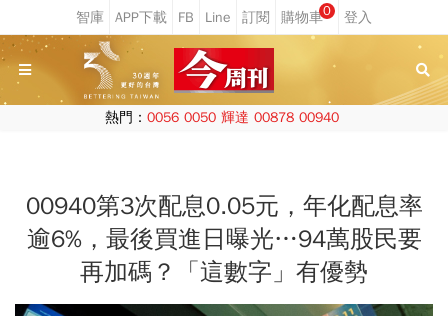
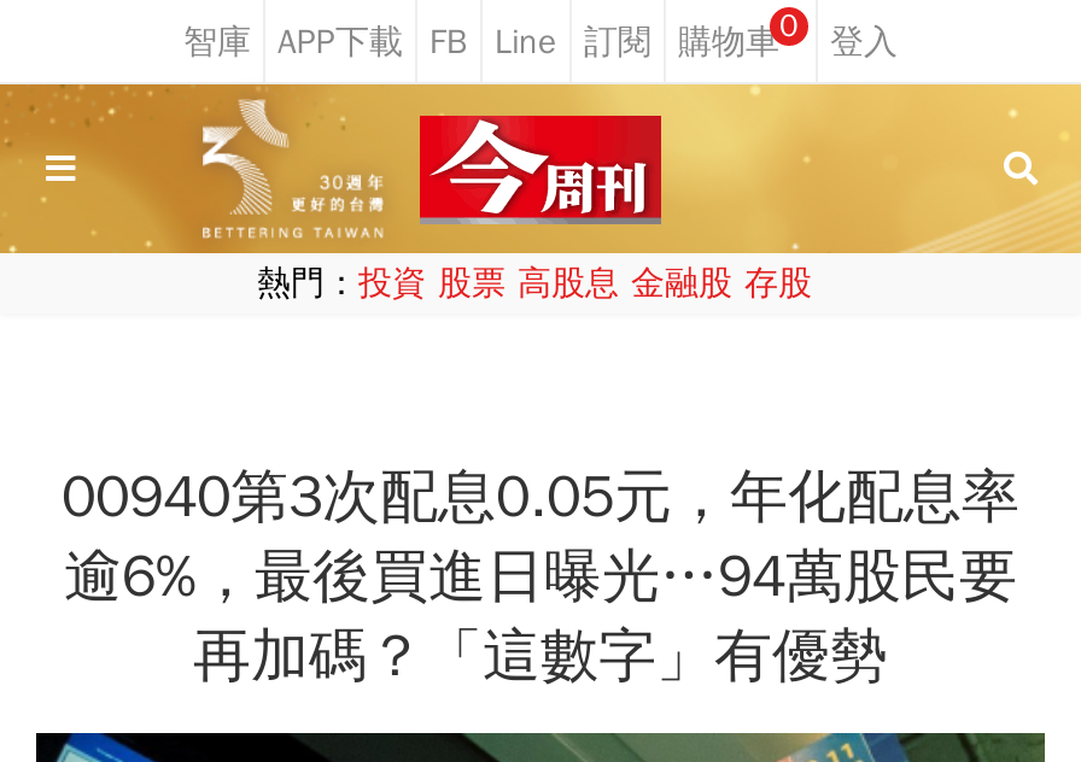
- 熱門：0056 0050 輝達 00878 00940
+ 熱門：投資 股票 高股息 金融股 存股
